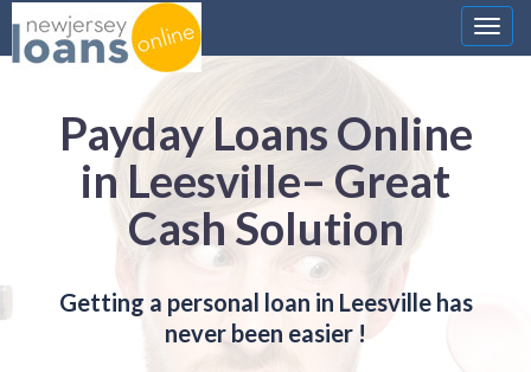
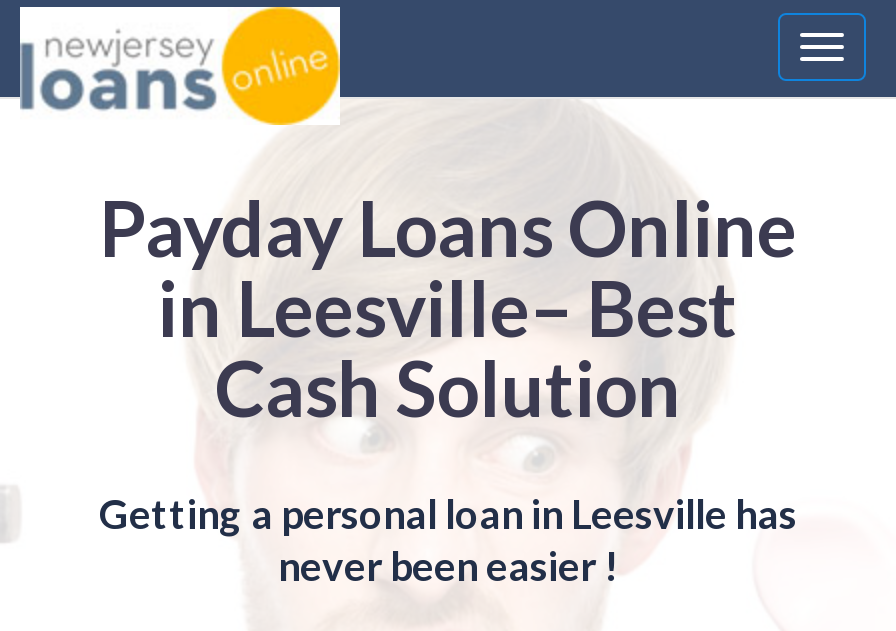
- in Leesville– Great
+ in Leesville– Best
